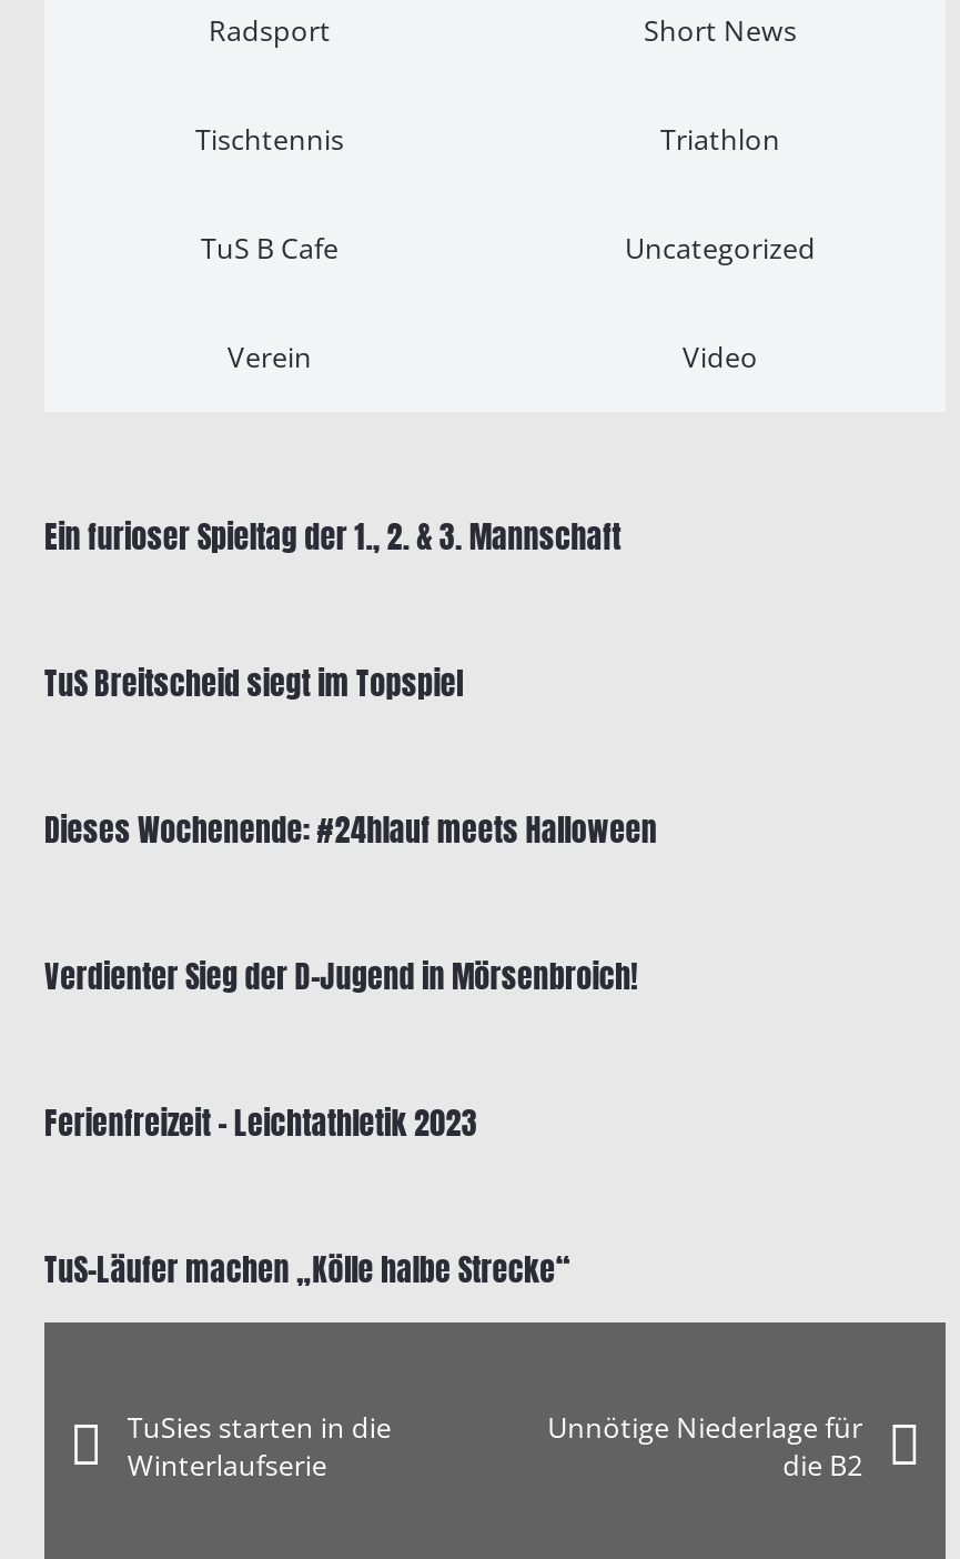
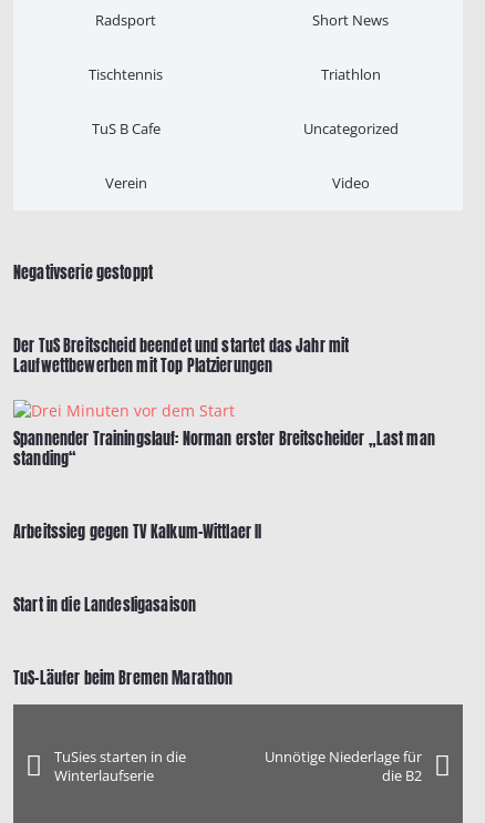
- Ein furioser Spieltag der 1., 2. & 3. Mannschaft
+ Negativserie gestoppt

- TuS Breitscheid siegt im Topspiel
+ Der TuS Breitscheid beendet und startet das Jahr mit
+ Laufwettbewerben mit Top Platzierungen

- Dieses Wochenende: #24hlauf meets Halloween
+ Spannender Trainingslauf: Norman erster Breitscheider „Last man
+ standing“

- Verdienter Sieg der D-Jugend in Mörsenbroich!
+ Arbeitssieg gegen TV Kalkum-Wittlaer II

- Ferienfreizeit – Leichtathletik 2023
+ Start in die Landesligasaison

- TuS-Läufer machen „Kölle halbe Strecke“
+ TuS-Läufer beim Bremen Marathon
